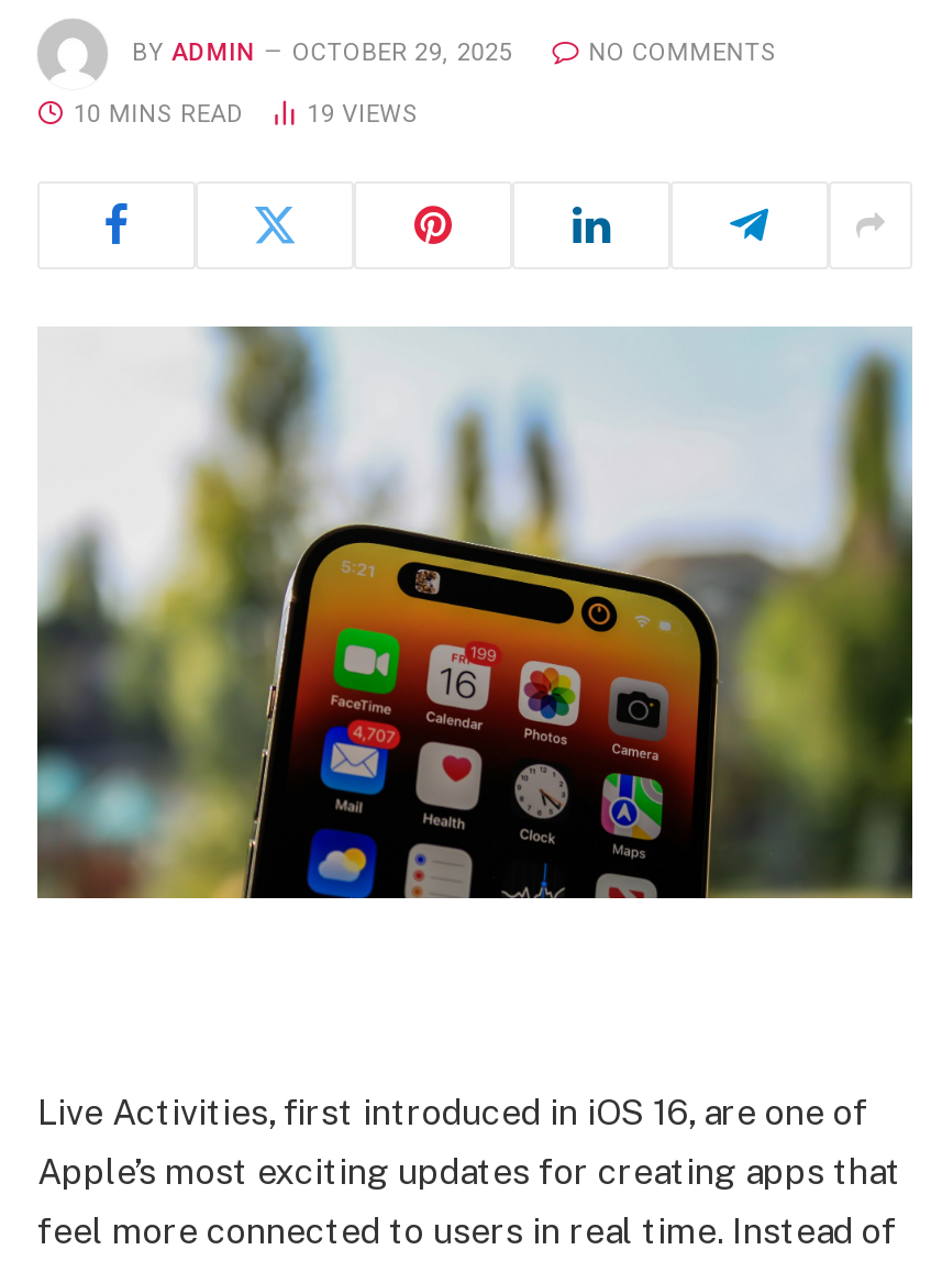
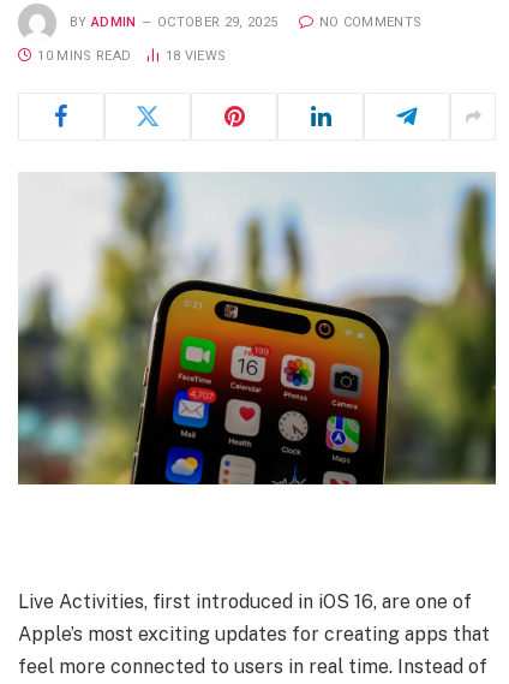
- 19 VIEWS
+ 18 VIEWS
